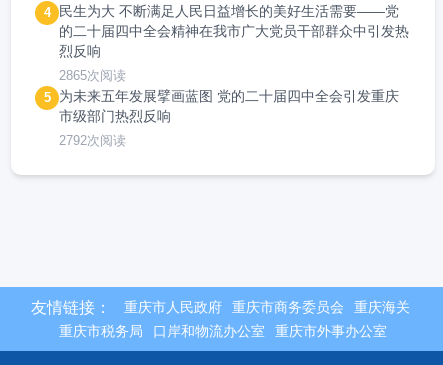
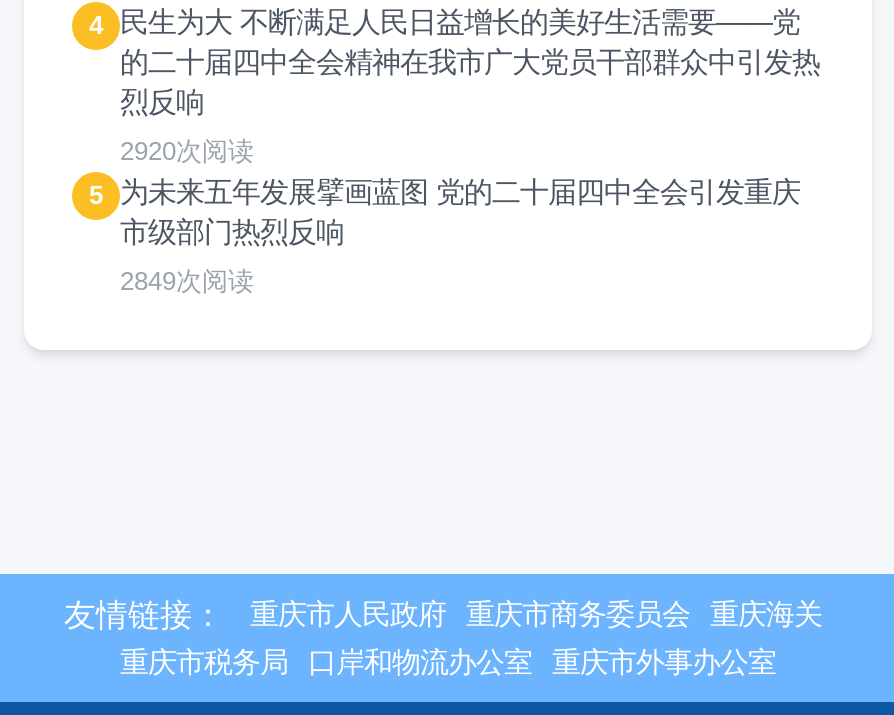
- 2865次阅读
+ 2920次阅读

- 2792次阅读
+ 2849次阅读
